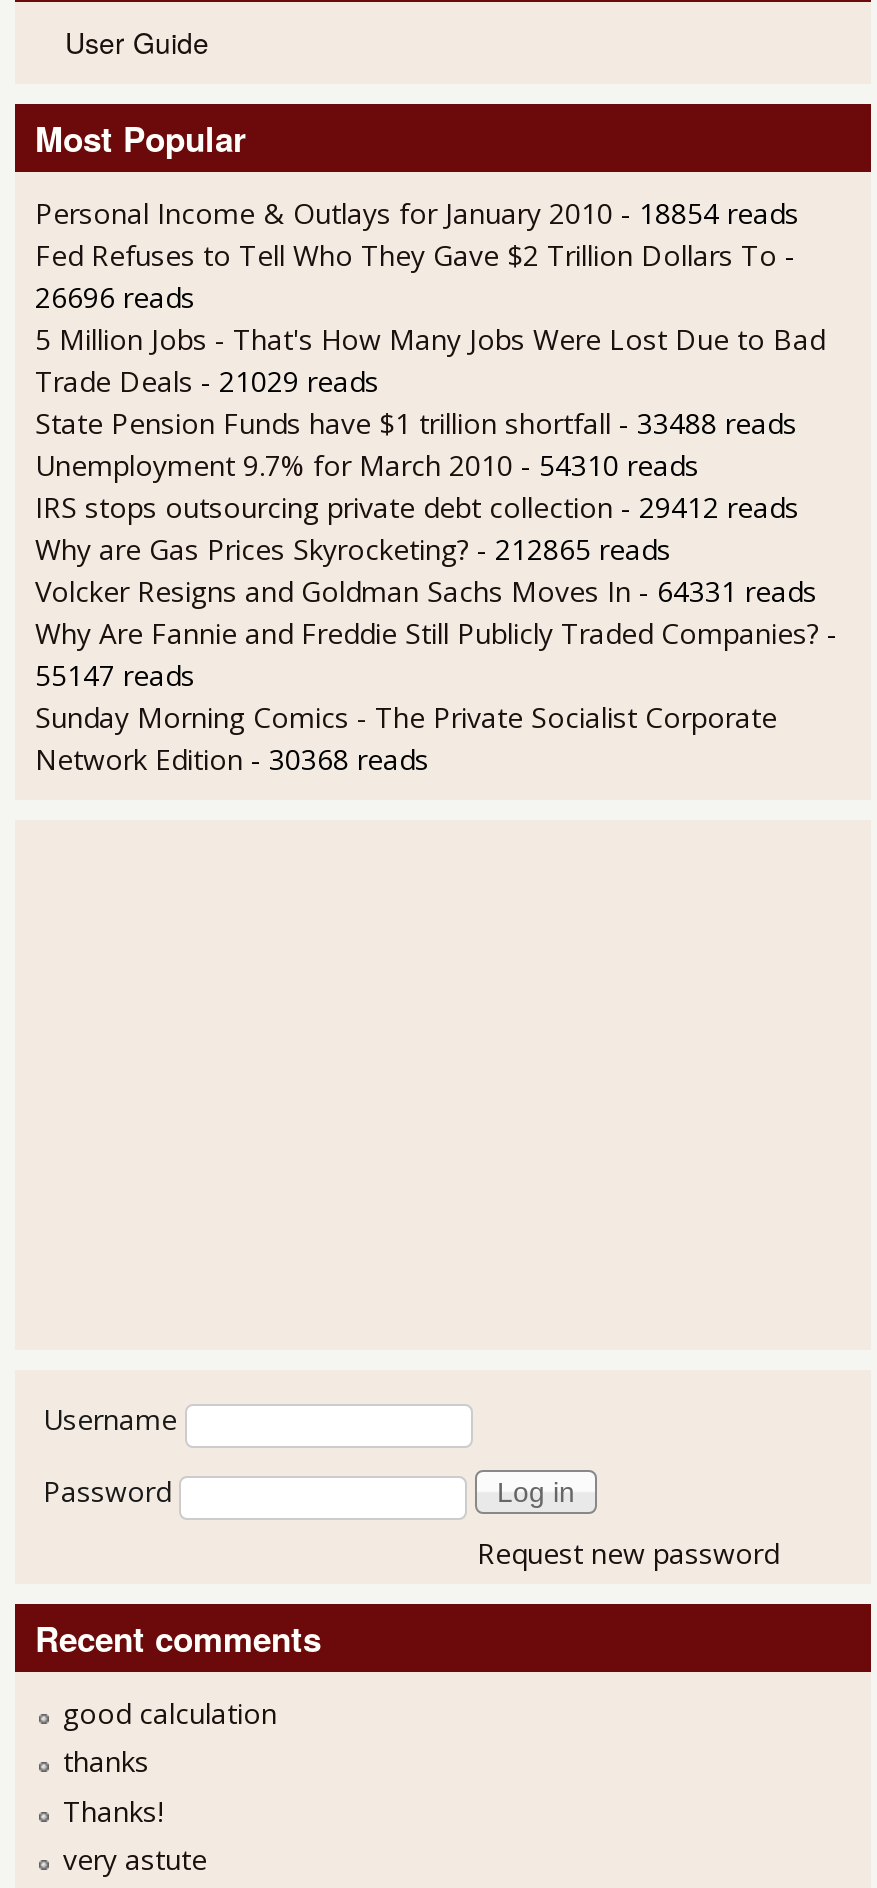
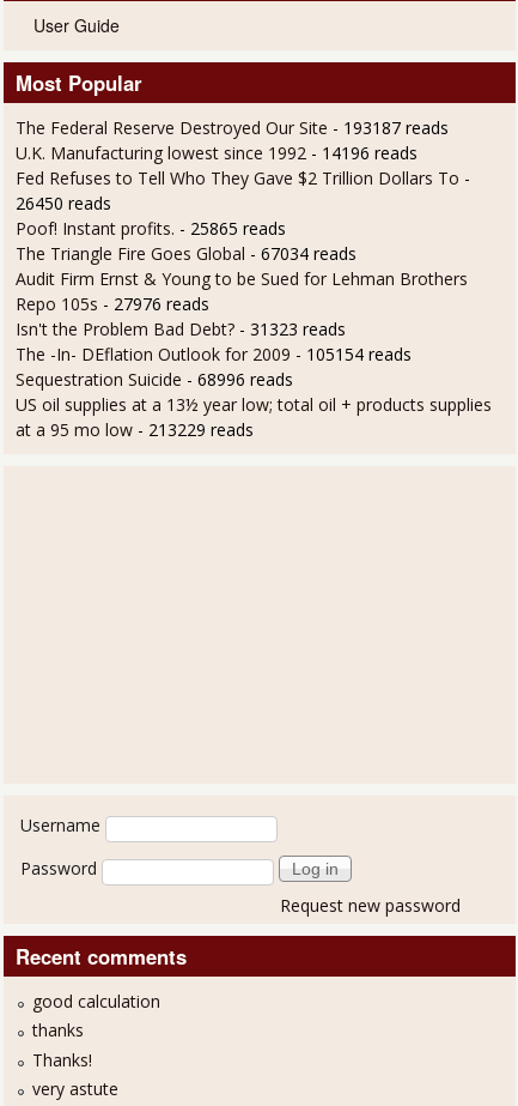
- Personal Income & Outlays for January 2010 - 18854 reads
+ The Federal Reserve Destroyed Our Site - 193187 reads
+ U.K. Manufacturing lowest since 1992 - 14196 reads

moved down: Fed Refuses to Tell Who They Gave $2 Trillion Dollars To -

- 26696 reads
- 5 Million Jobs - That's How Many Jobs Were Lost Due to Bad
- Trade Deals - 21029 reads
- State Pension Funds have $1 trillion shortfall - 33488 reads
- Unemployment 9.7% for March 2010 - 54310 reads
- IRS stops outsourcing private debt collection - 29412 reads
- Why are Gas Prices Skyrocketing? - 212865 reads
- Volcker Resigns and Goldman Sachs Moves In - 64331 reads
- Why Are Fannie and Freddie Still Publicly Traded Companies? -
- 55147 reads
- Sunday Morning Comics - The Private Socialist Corporate
- Network Edition - 30368 reads
+ 26450 reads
+ Poof! Instant profits. - 25865 reads
+ The Triangle Fire Goes Global - 67034 reads
+ Audit Firm Ernst & Young to be Sued for Lehman Brothers
+ Repo 105s - 27976 reads
+ Isn't the Problem Bad Debt? - 31323 reads
+ The -In- DEflation Outlook for 2009 - 105154 reads
+ Sequestration Suicide - 68996 reads
+ US oil supplies at a 13½ year low; total oil + products supplies
+ at a 95 mo low - 213229 reads
